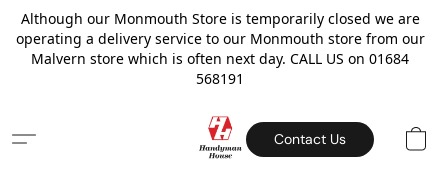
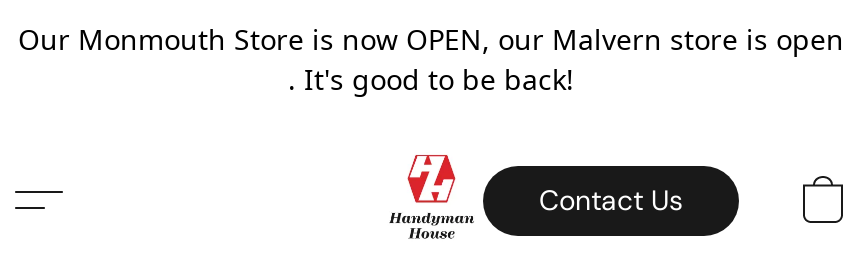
- Although our Monmouth Store is temporarily closed we are
- operating a delivery service to our Monmouth store from our
- Malvern store which is often next day. CALL US on 01684
- 568191
+ Our Monmouth Store is now OPEN, our Malvern store is open
+ . It's good to be back!
